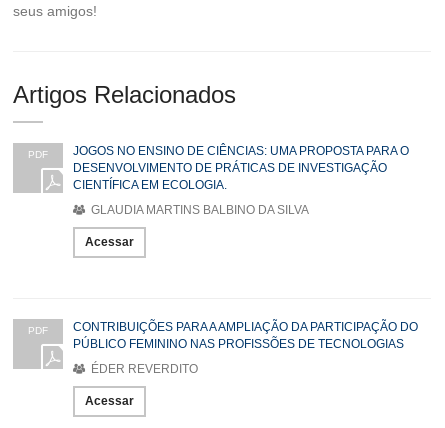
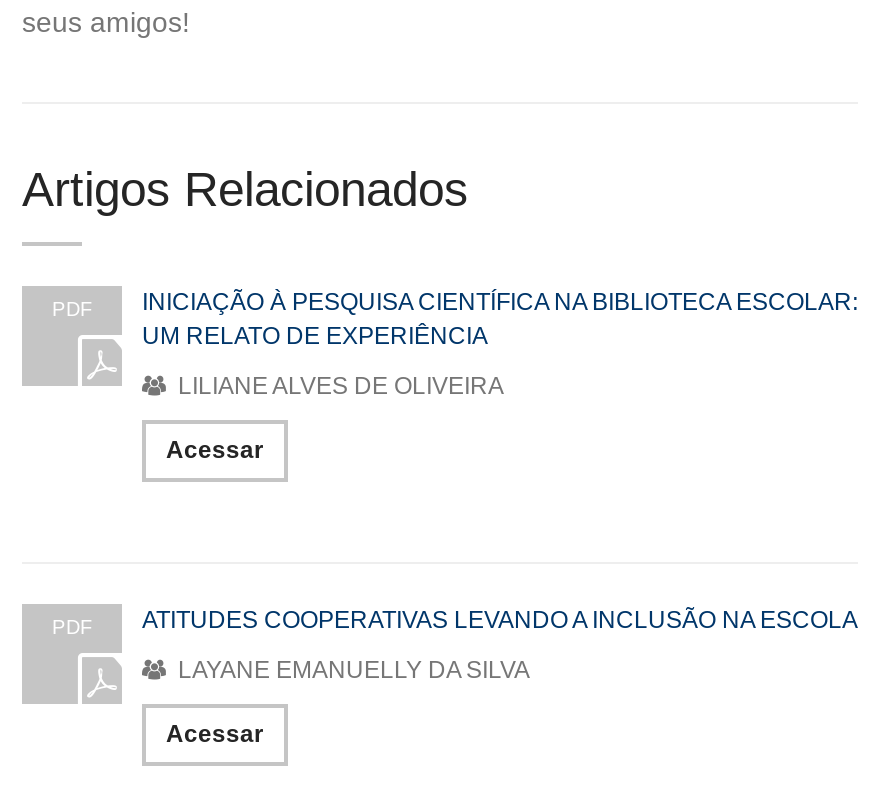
- JOGOS NO ENSINO DE CIÊNCIAS: UMA PROPOSTA PARA O
- DESENVOLVIMENTO DE PRÁTICAS DE INVESTIGAÇÃO
- CIENTÍFICA EM ECOLOGIA.
+ INICIAÇÃO À PESQUISA CIENTÍFICA NA BIBLIOTECA ESCOLAR:
+ UM RELATO DE EXPERIÊNCIA

- GLAUDIA MARTINS BALBINO DA SILVA
+ LILIANE ALVES DE OLIVEIRA

- CONTRIBUIÇÕES PARA A AMPLIAÇÃO DA PARTICIPAÇÃO DO
- PÚBLICO FEMININO NAS PROFISSÕES DE TECNOLOGIAS
+ ATITUDES COOPERATIVAS LEVANDO A INCLUSÃO NA ESCOLA

- ÉDER REVERDITO
+ LAYANE EMANUELLY DA SILVA
